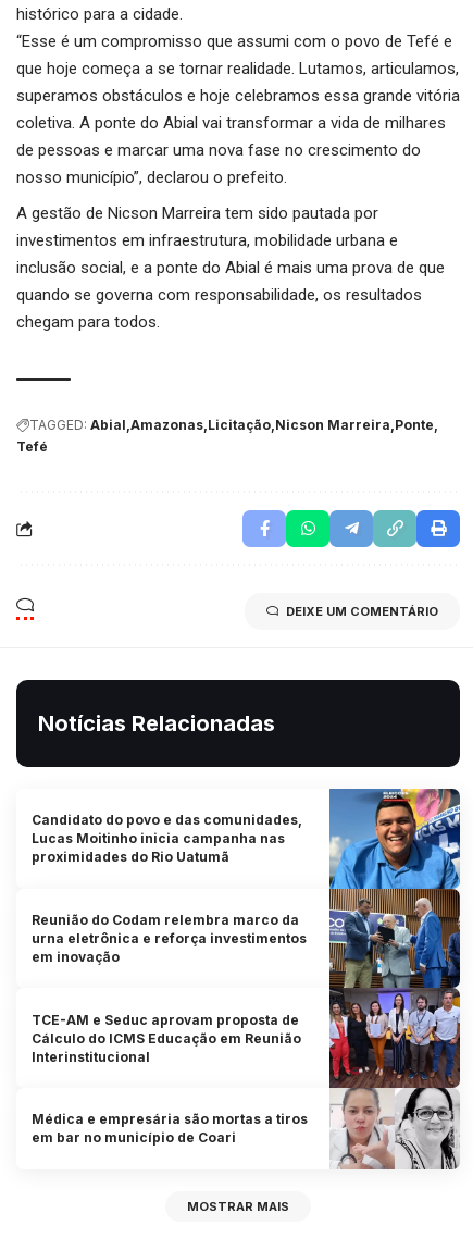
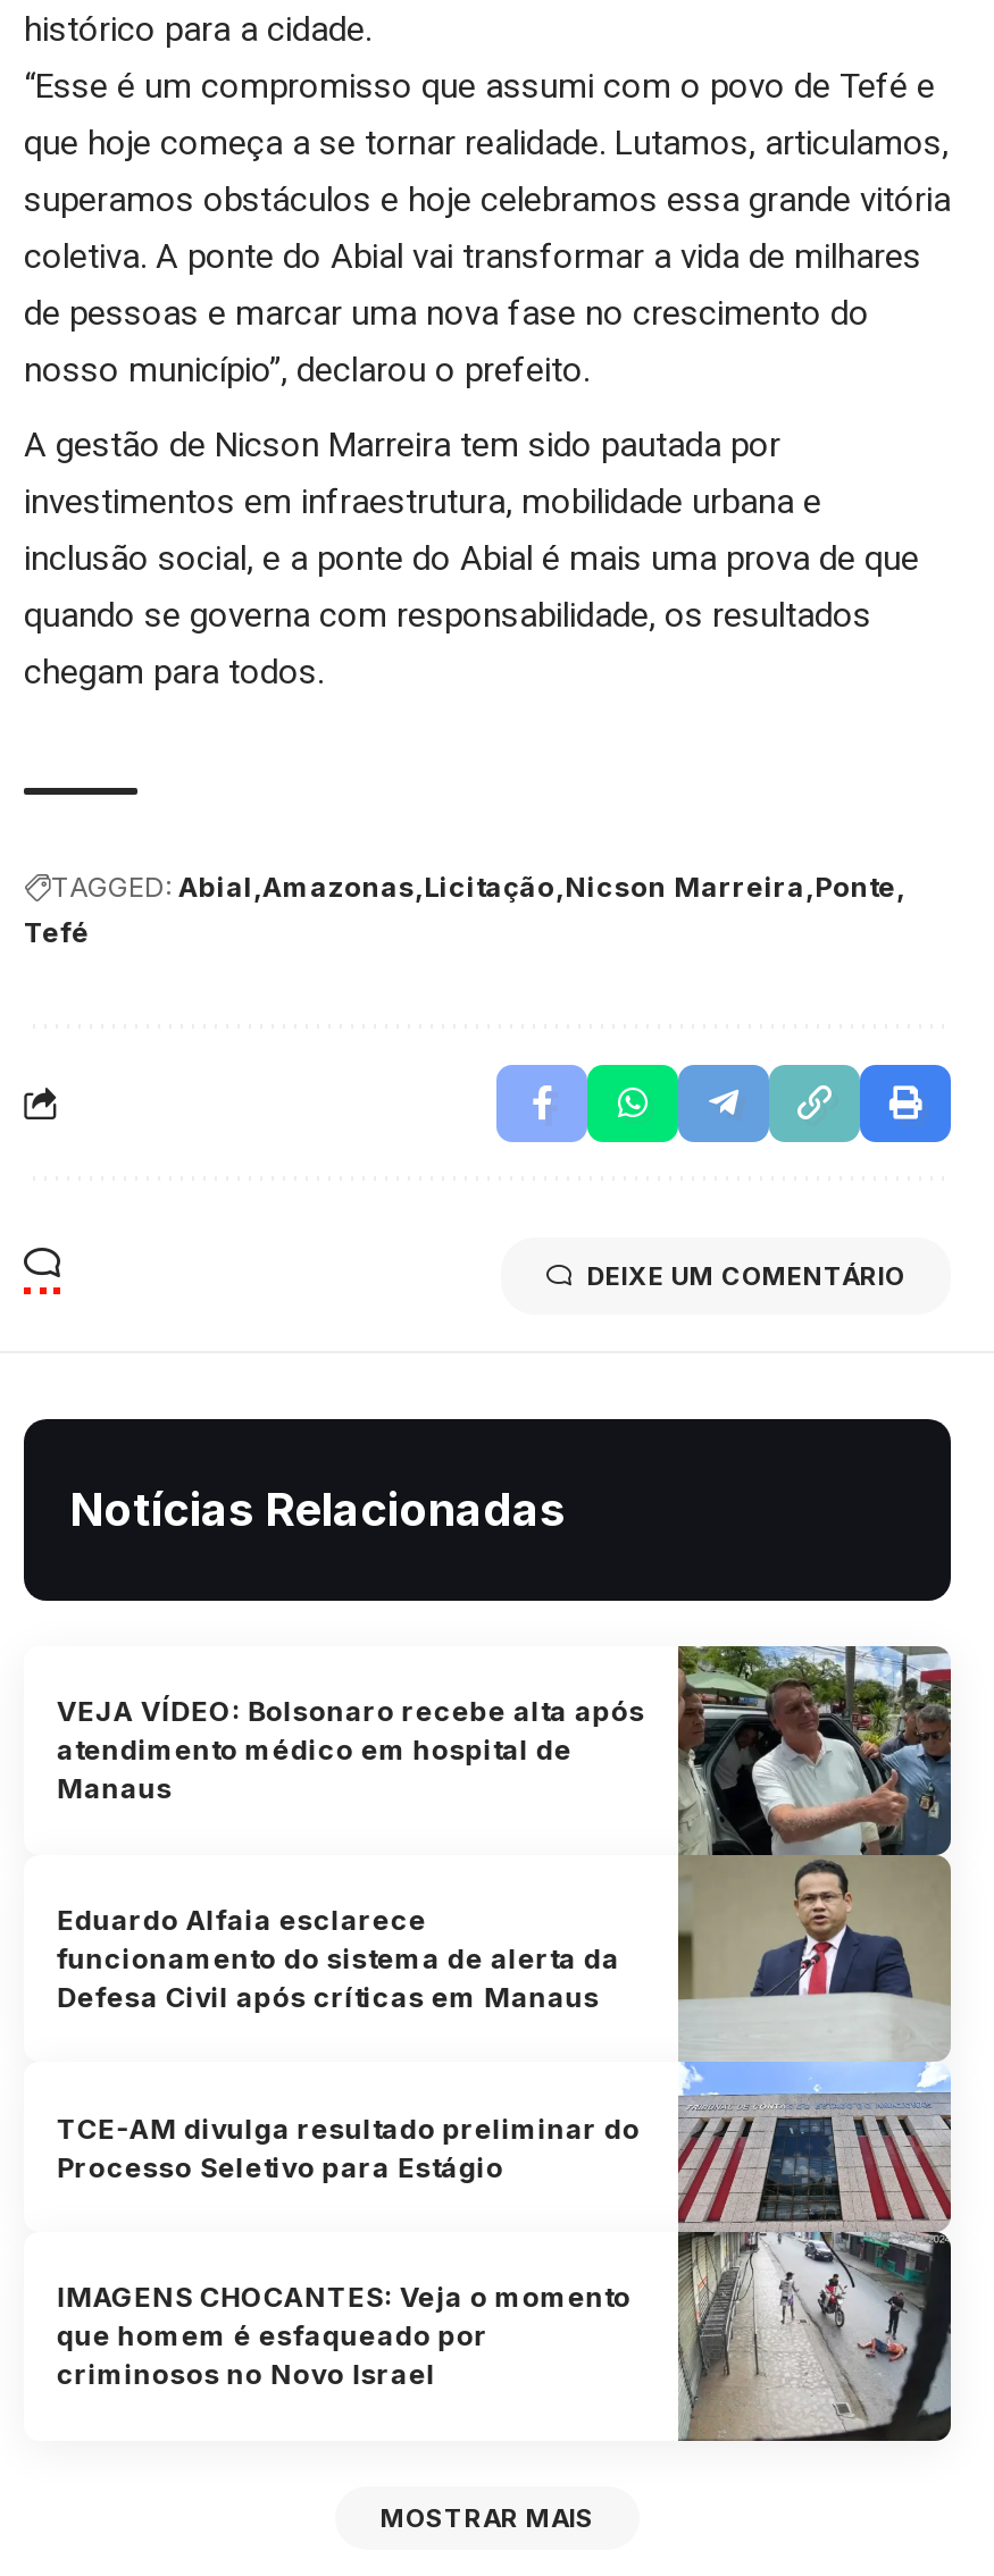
- [image]
- Médica e empresária são mortas a tiros
- em bar no município de Coari
+ [image]
+ IMAGENS CHOCANTES: Veja o momento
+ que homem é esfaqueado por
+ criminosos no Novo Israel

- Candidato do povo e das comunidades,
- Lucas Moitinho inicia campanha nas
- proximidades do Rio Uatumã
+ VEJA VÍDEO: Bolsonaro recebe alta após
+ atendimento médico em hospital de
+ Manaus

- Reunião do Codam relembra marco da
- urna eletrônica e reforça investimentos
- em inovação
+ Eduardo Alfaia esclarece
+ funcionamento do sistema de alerta da
+ Defesa Civil após críticas em Manaus

- TCE-AM e Seduc aprovam proposta de
- Cálculo do ICMS Educação em Reunião
- Interinstitucional
+ TCE-AM divulga resultado preliminar do
+ Processo Seletivo para Estágio
